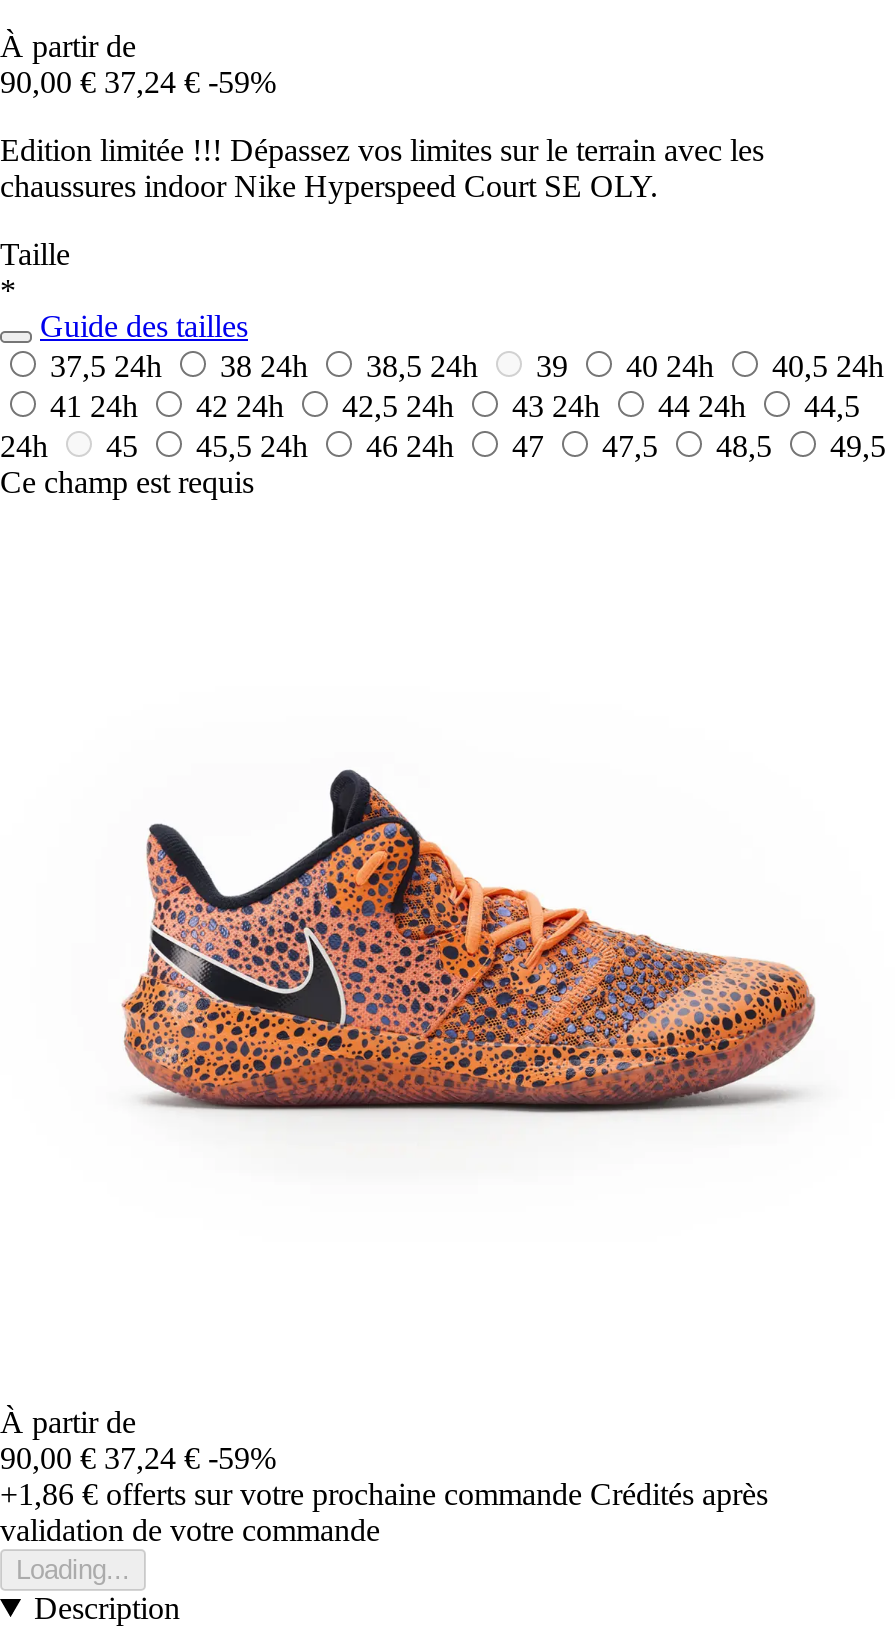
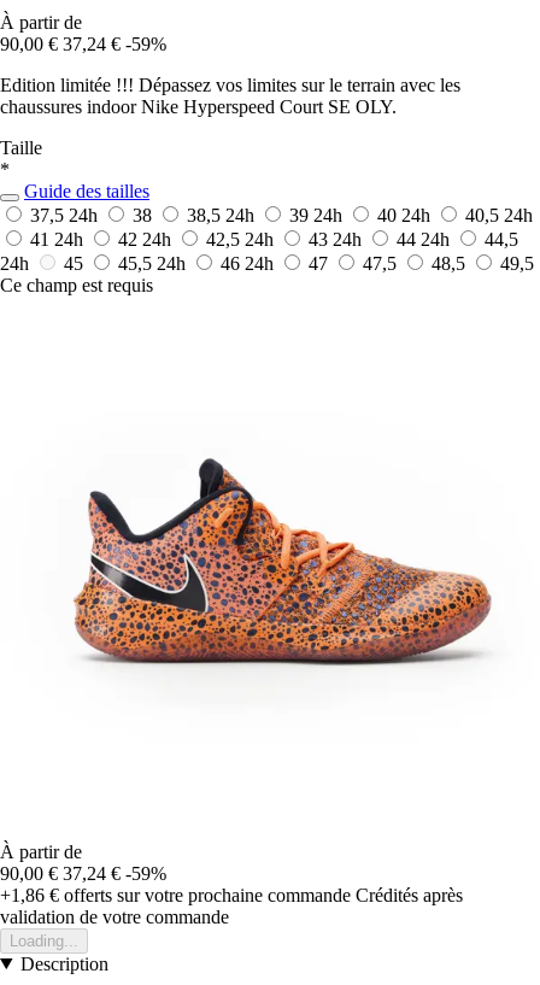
- 38 24h
+ 38

- 39
+ 39 24h
